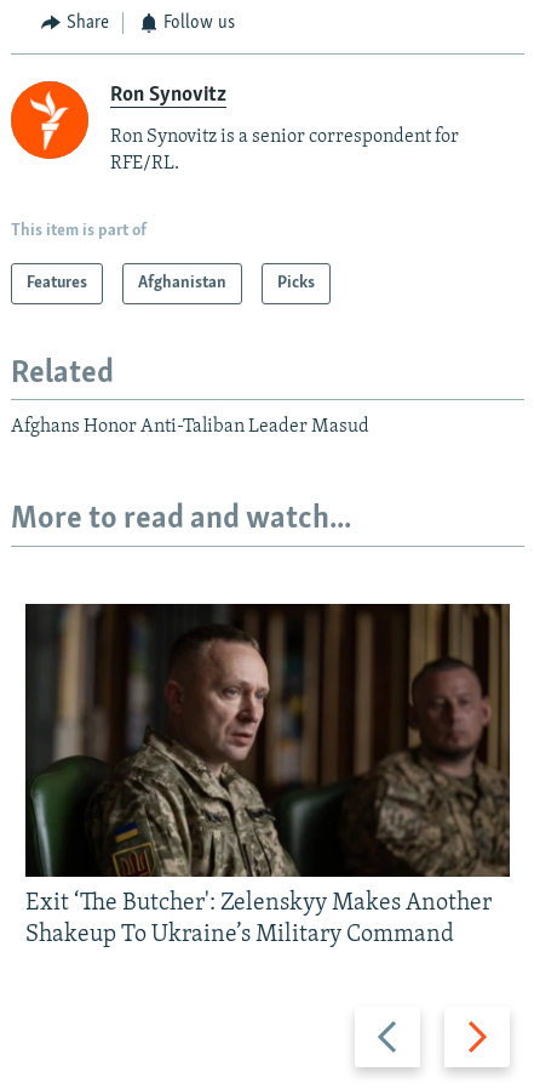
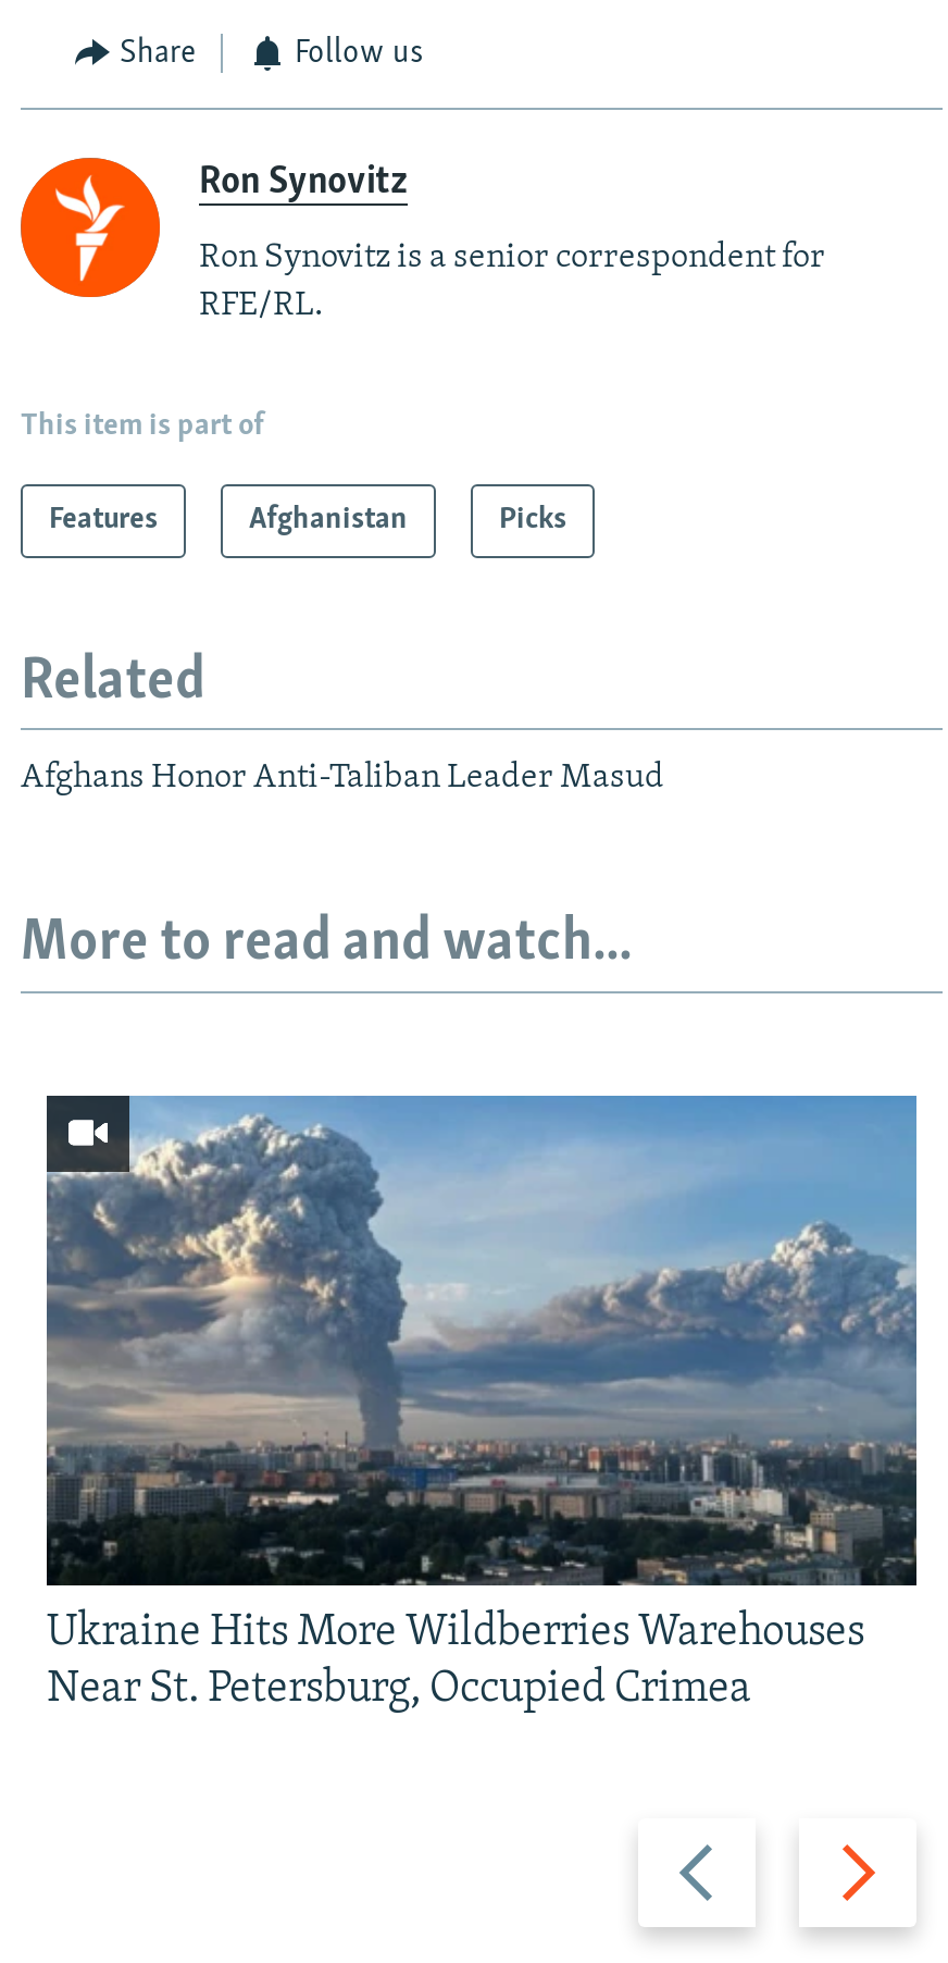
- [image]
- Exit ‘The Butcher': Zelenskyy Makes Another
- Shakeup To Ukraine’s Military Command
+ [image]
+ Ukraine Hits More Wildberries Warehouses
+ Near St. Petersburg, Occupied Crimea
